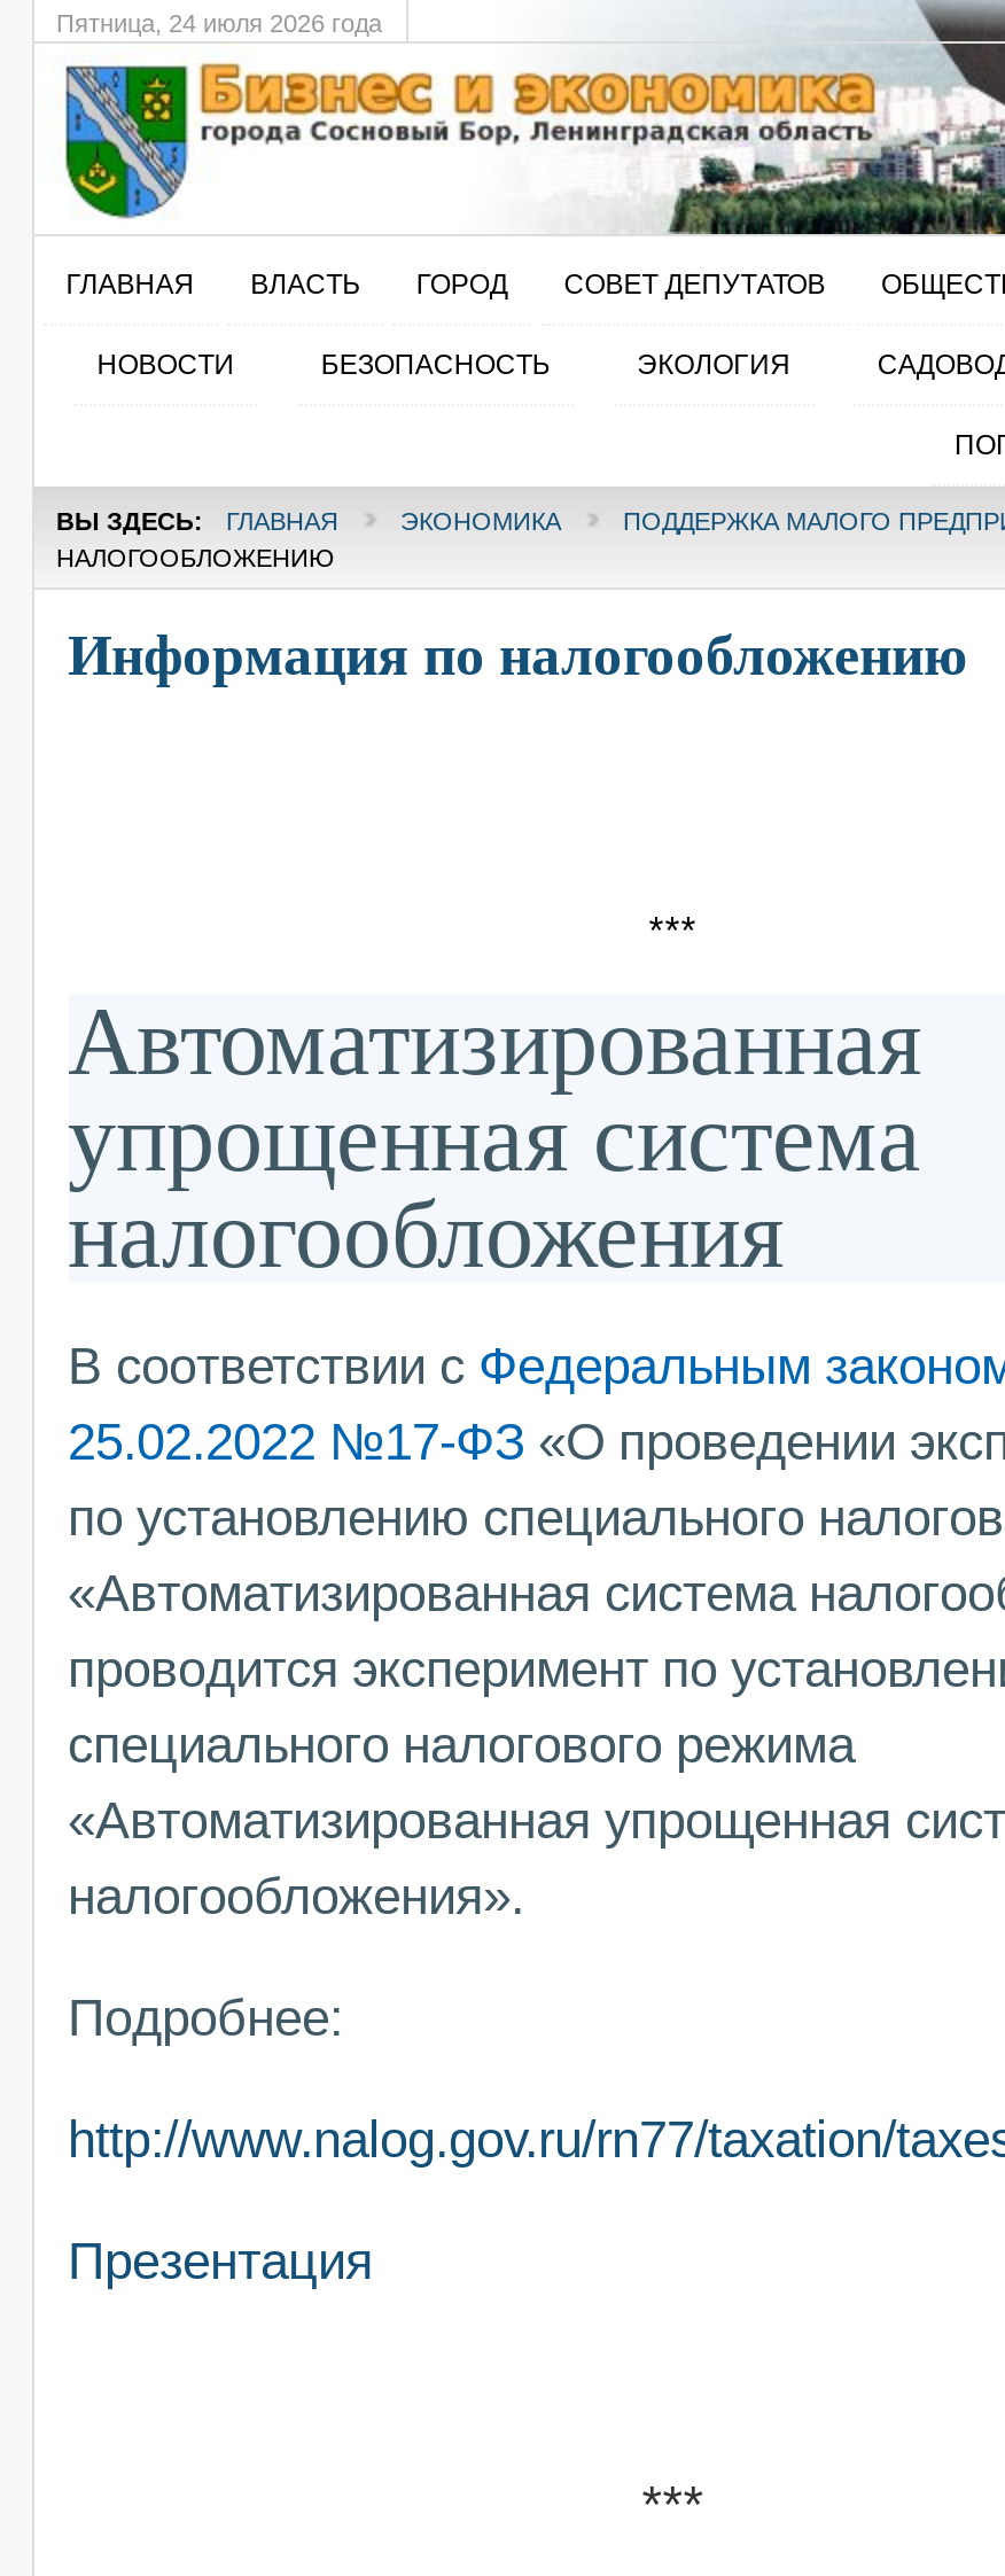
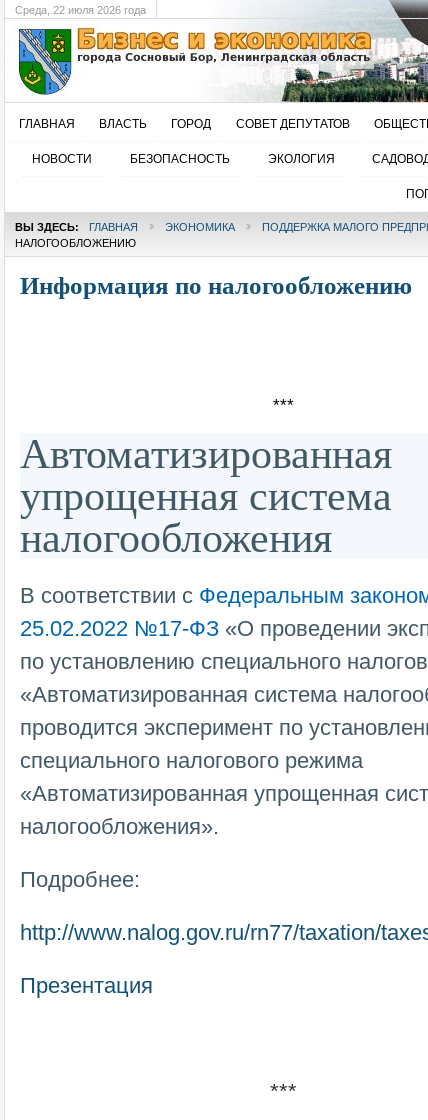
- Пятница, 24 июля 2026 года
+ Среда, 22 июля 2026 года
